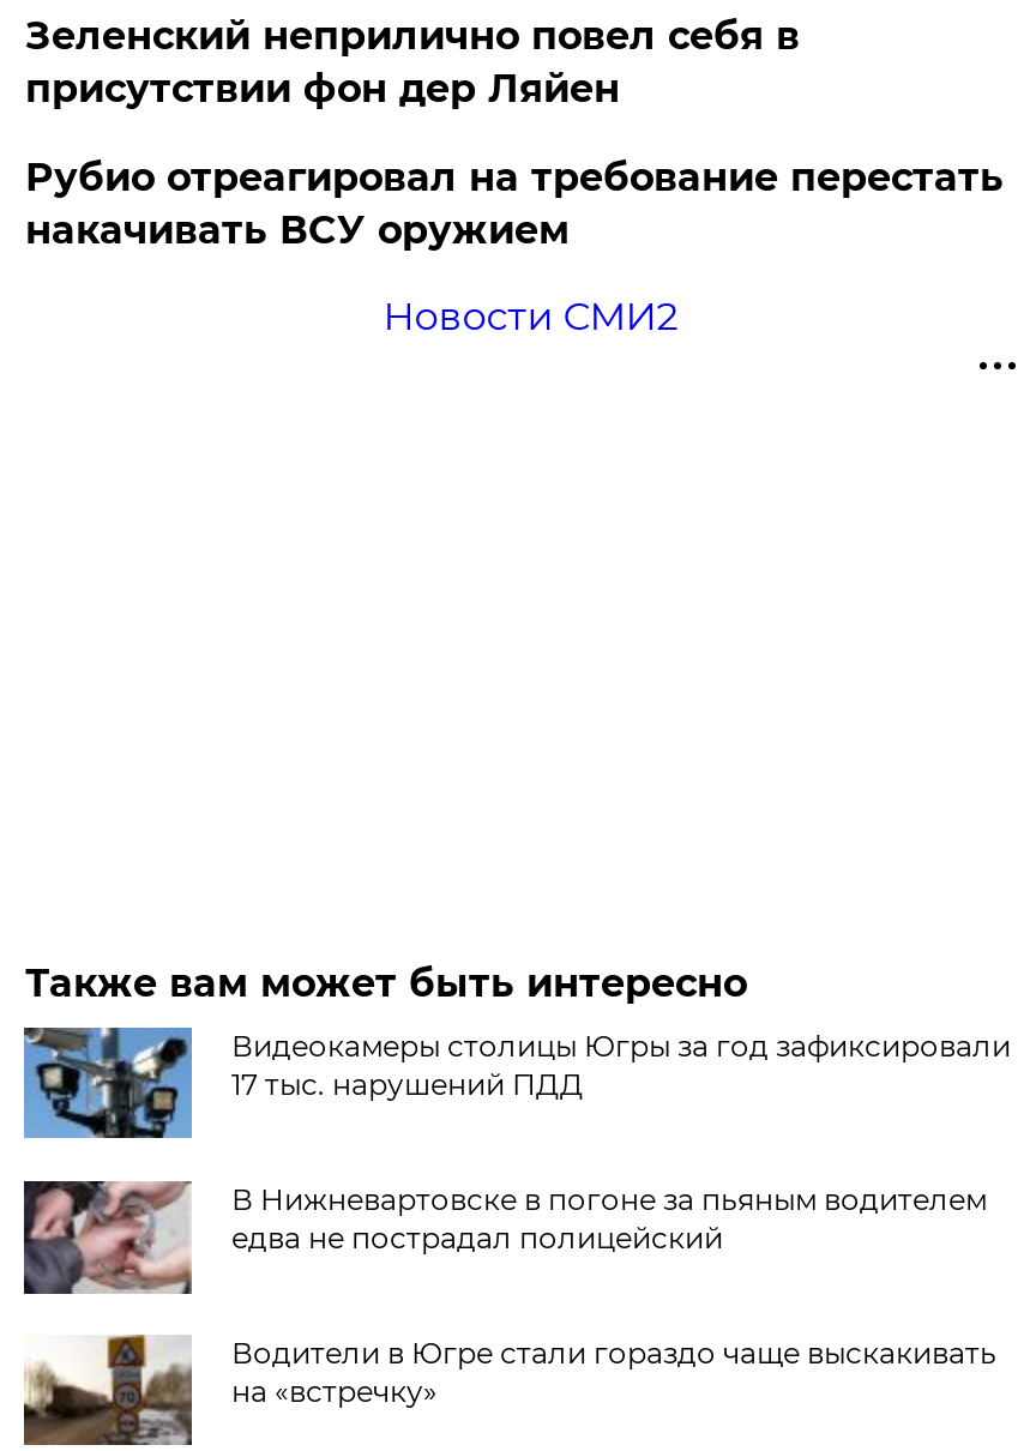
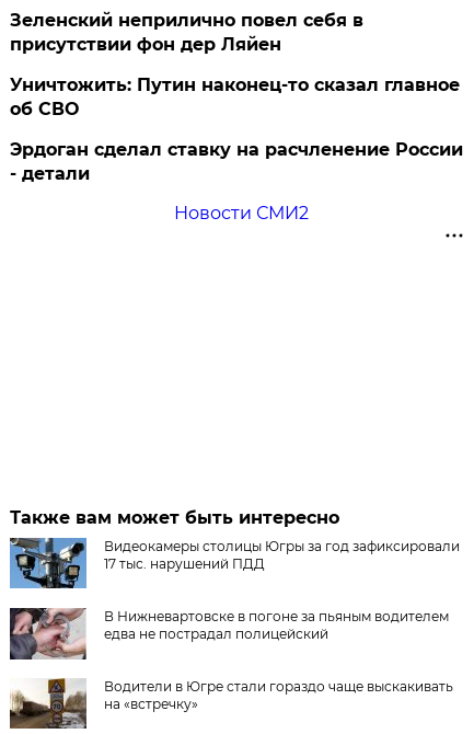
- Рубио отреагировал на требование перестать
- накачивать ВСУ оружием
+ Уничтожить: Путин наконец-то сказал главное
+ об СВО
+ Эрдоган сделал ставку на расчленение России
+ - детали
